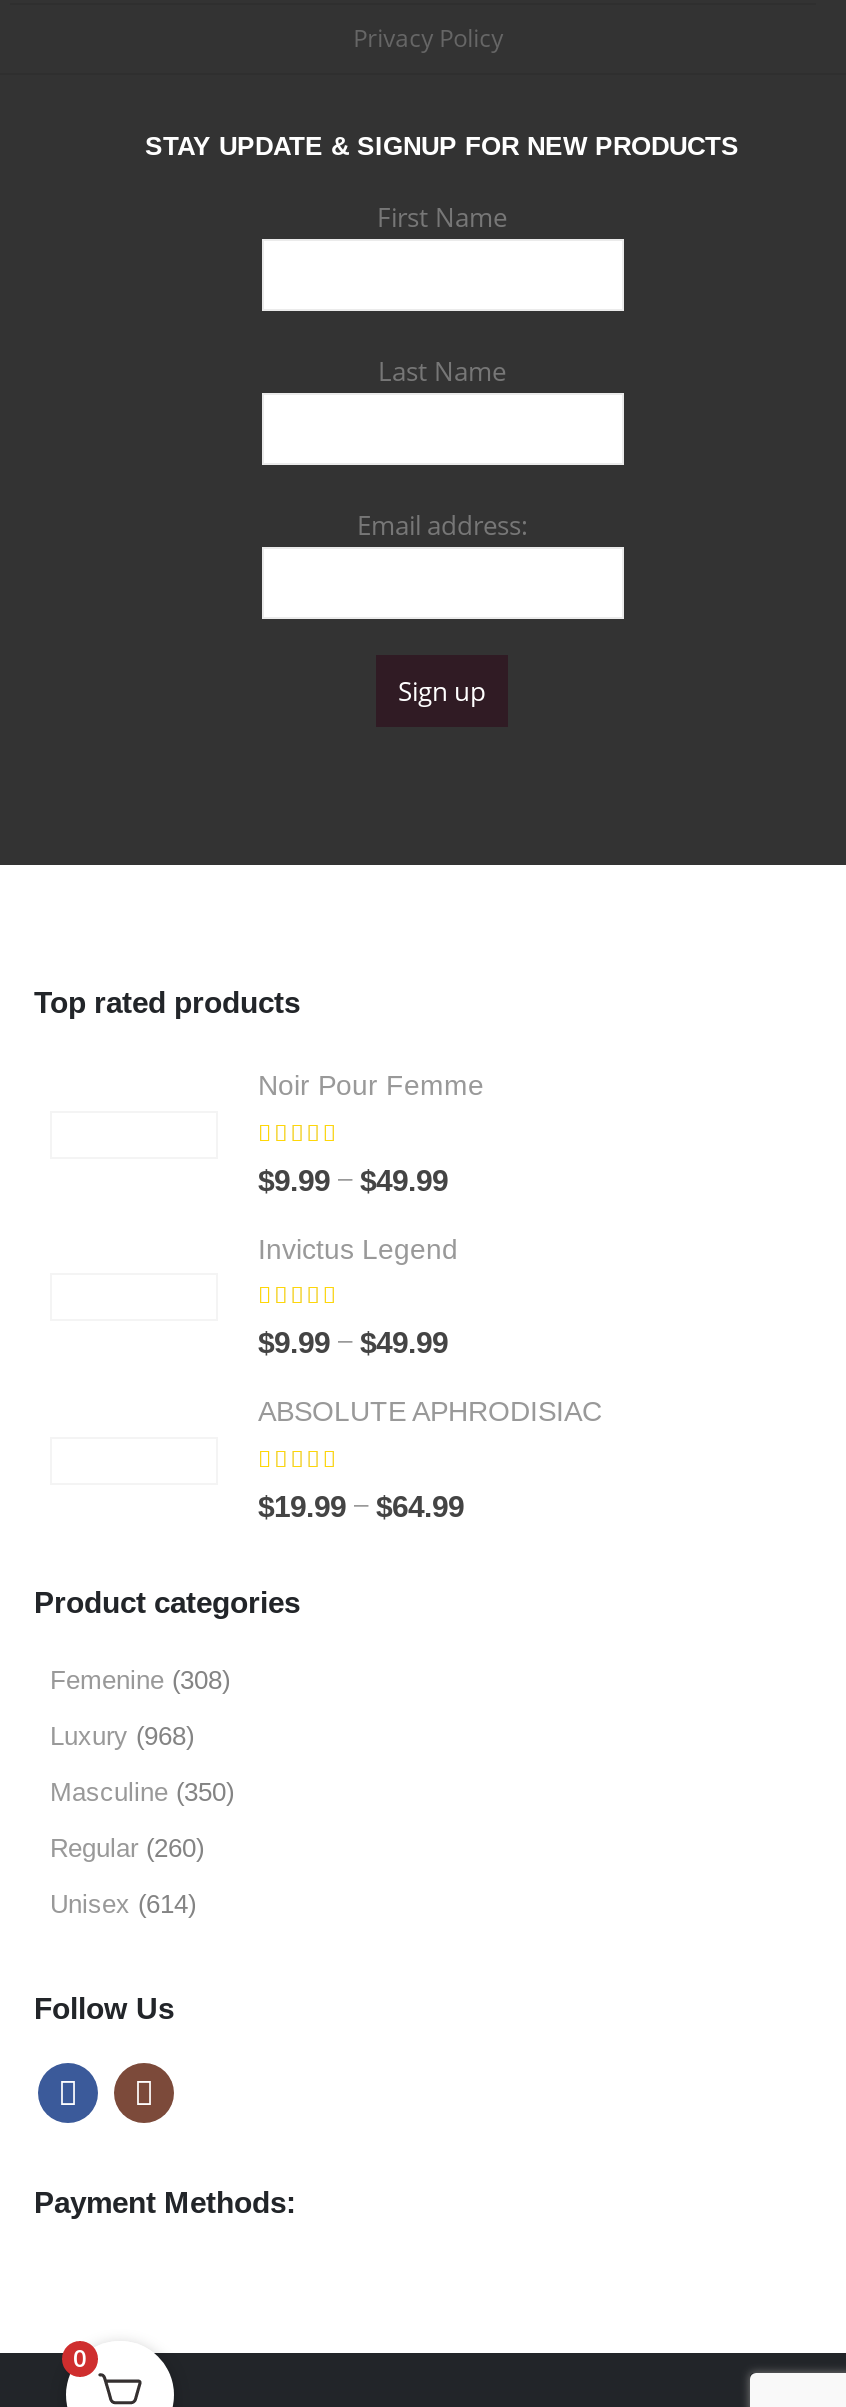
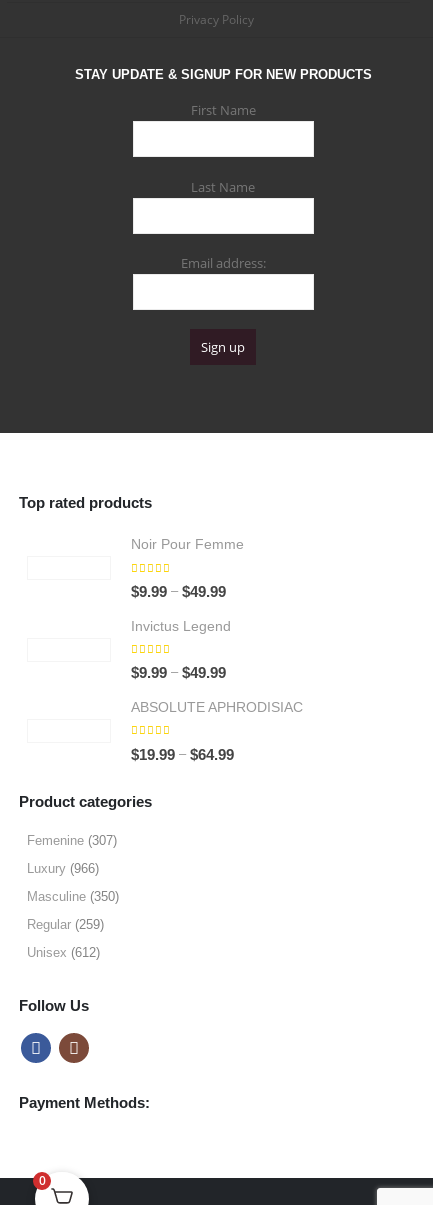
- Femenine (308)
+ Femenine (307)

- Luxury (968)
+ Luxury (966)

- Regular (260)
+ Regular (259)

- Unisex (614)
+ Unisex (612)
